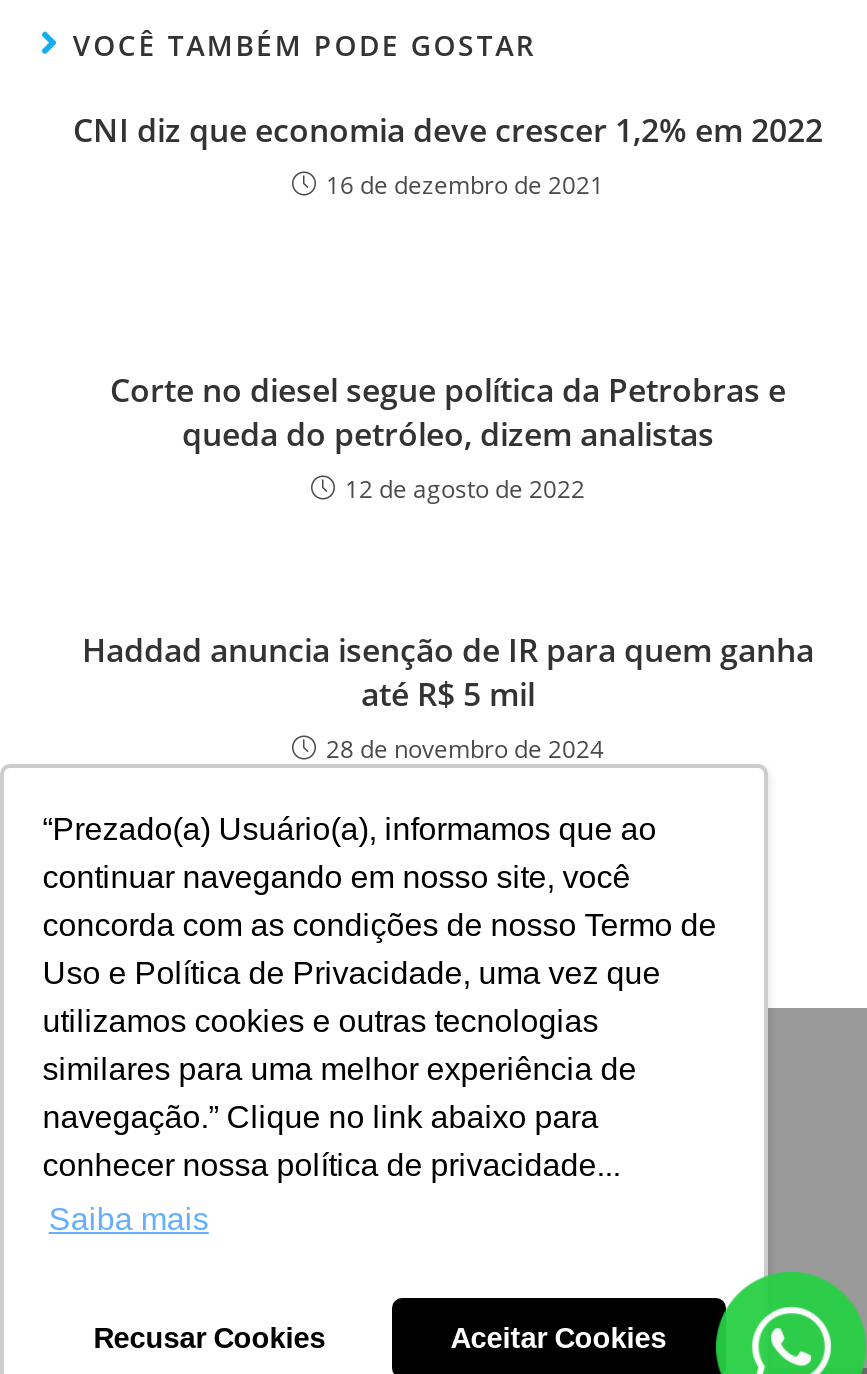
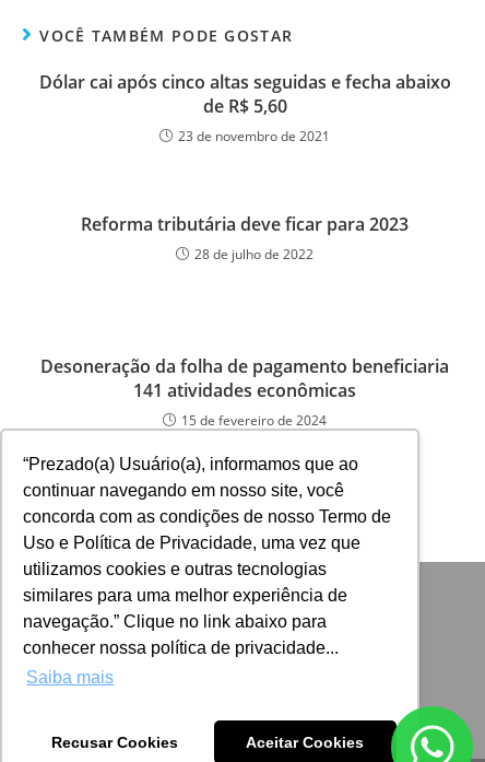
- CNI diz que economia deve crescer 1,2% em 2022
- 16 de dezembro de 2021
+ Dólar cai após cinco altas seguidas e fecha abaixo
+ de R$ 5,60
+ 23 de novembro de 2021

- Corte no diesel segue política da Petrobras e
- queda do petróleo, dizem analistas
- 12 de agosto de 2022
+ Reforma tributária deve ficar para 2023
+ 28 de julho de 2022

- Haddad anuncia isenção de IR para quem ganha
- até R$ 5 mil
- 28 de novembro de 2024
+ Desoneração da folha de pagamento beneficiaria
+ 141 atividades econômicas
+ 15 de fevereiro de 2024
